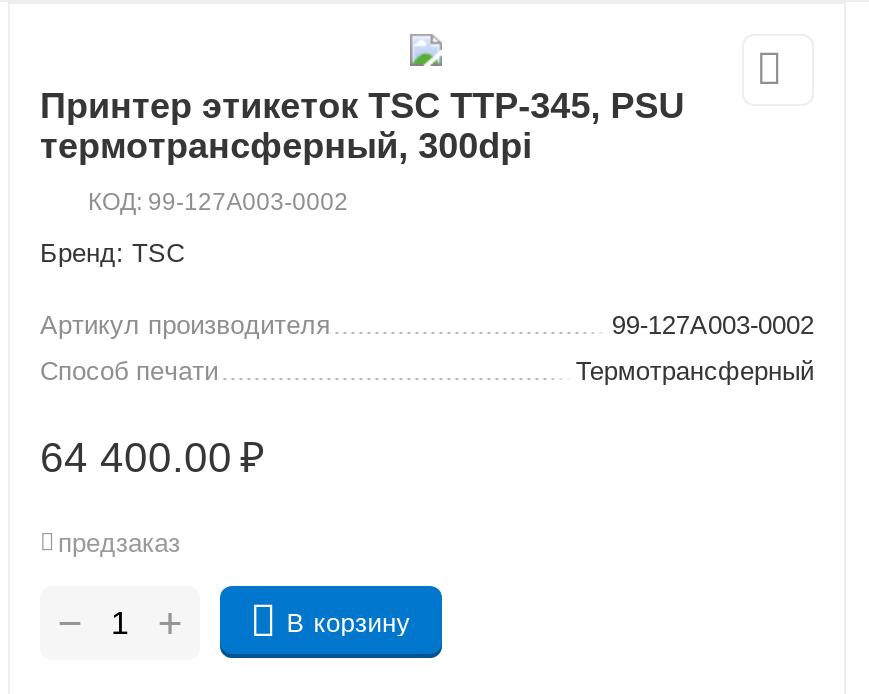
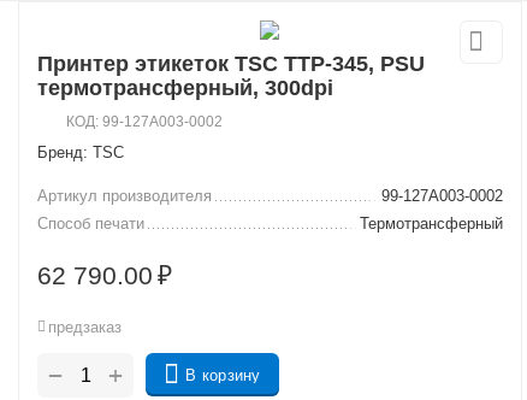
- 64 400.00 ₽
+ 62 790.00 ₽
